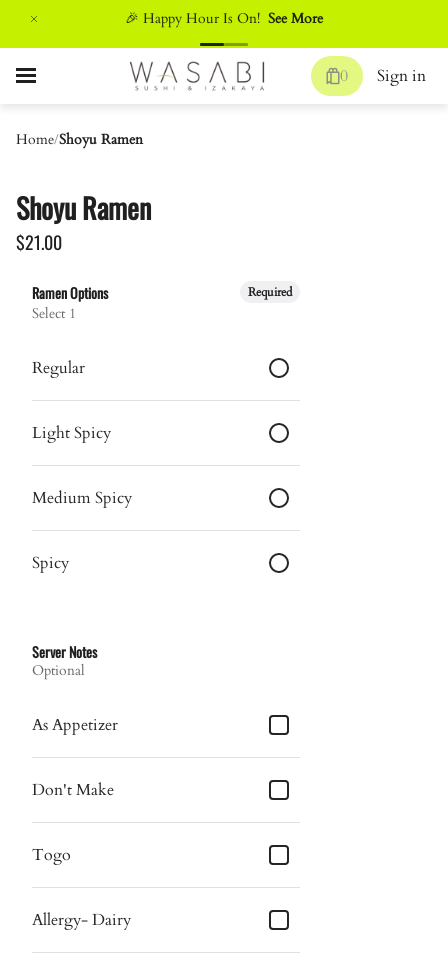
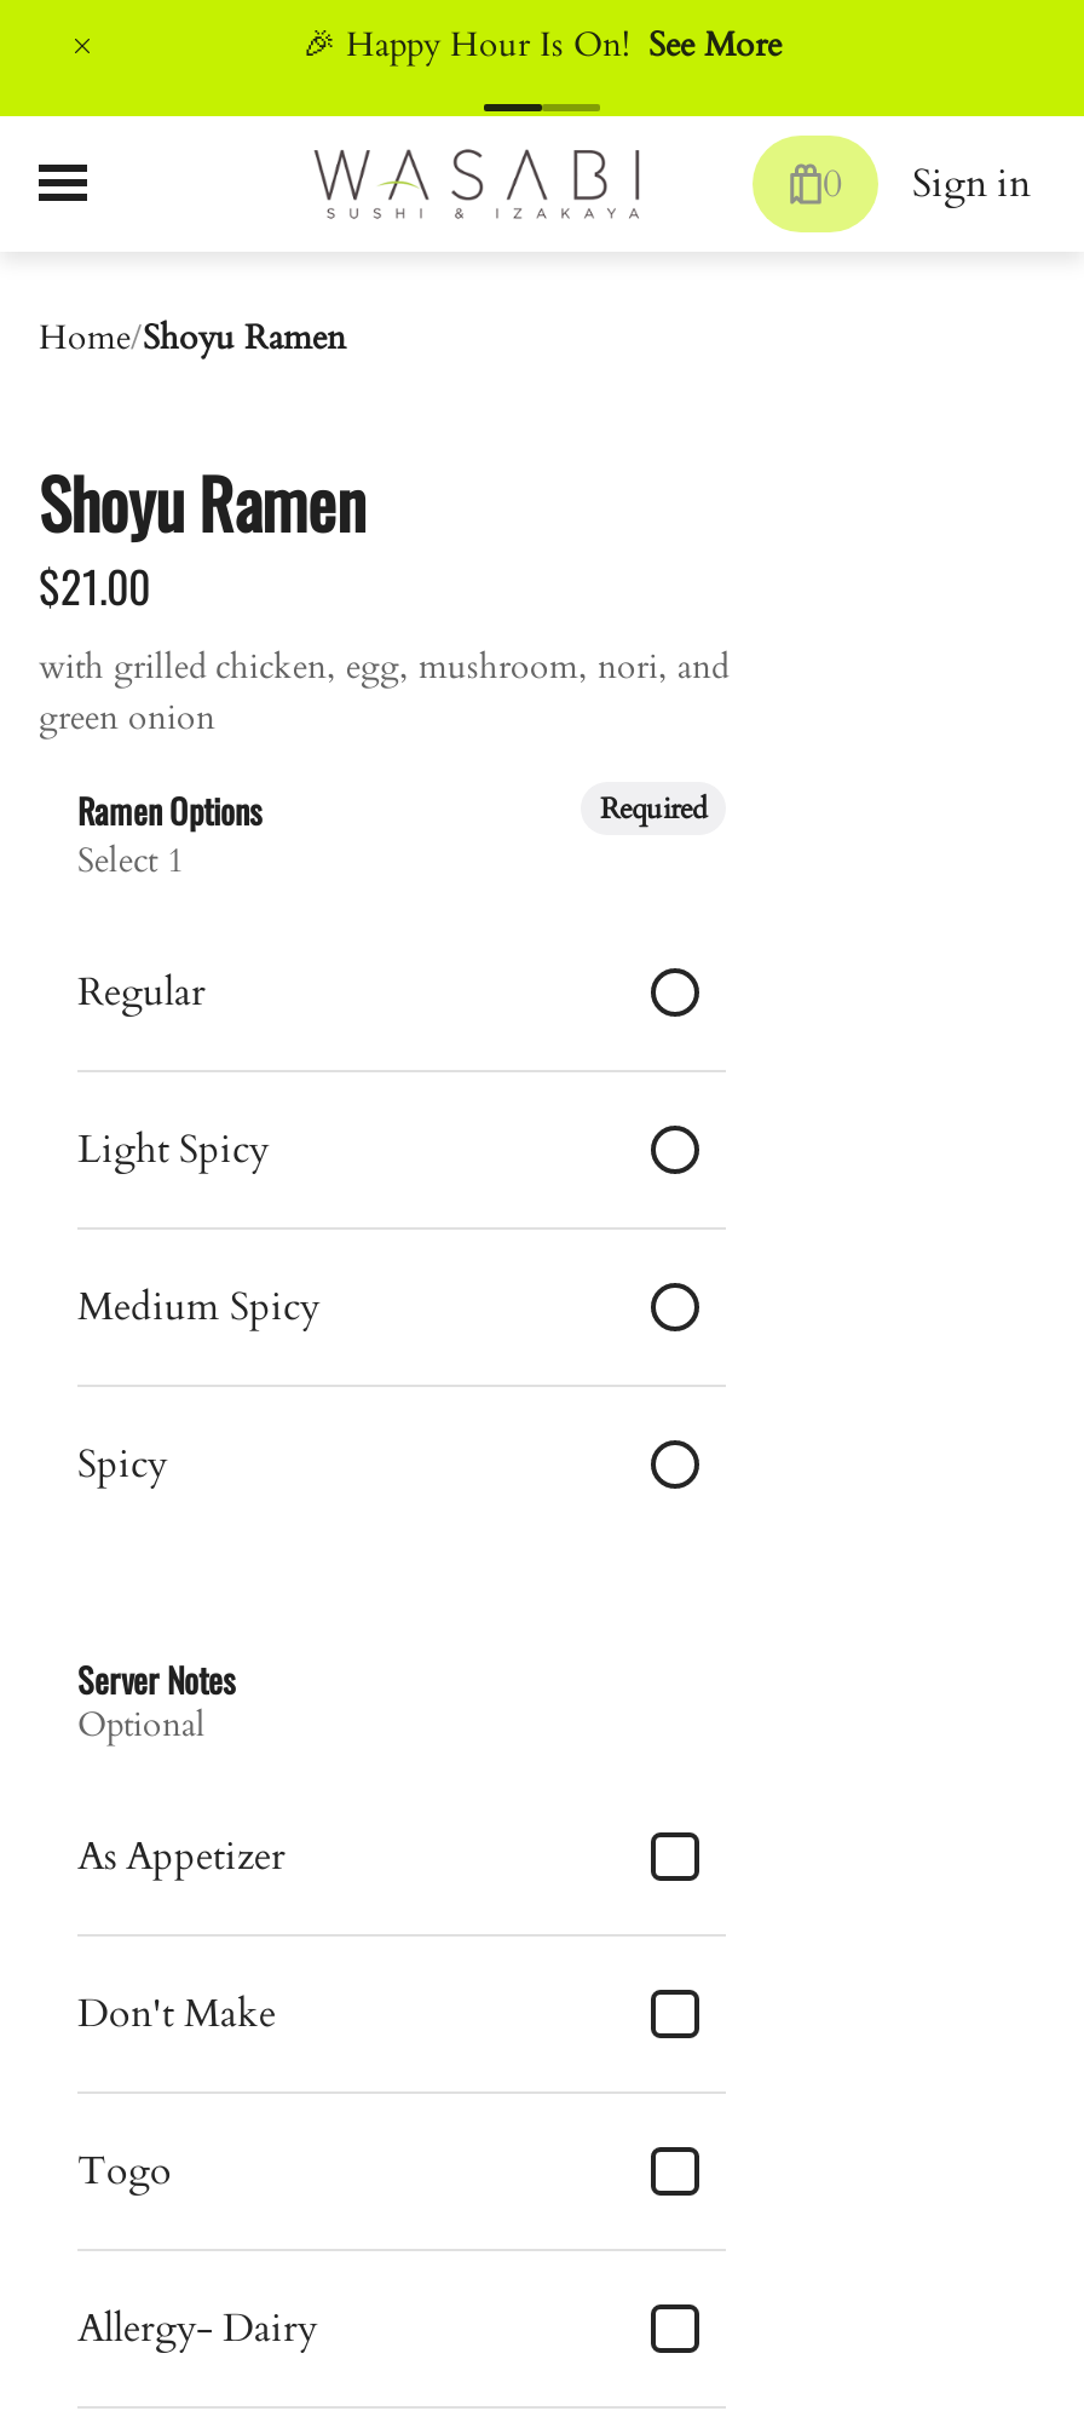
+ with grilled chicken, egg, mushroom, nori, and
+ green onion
